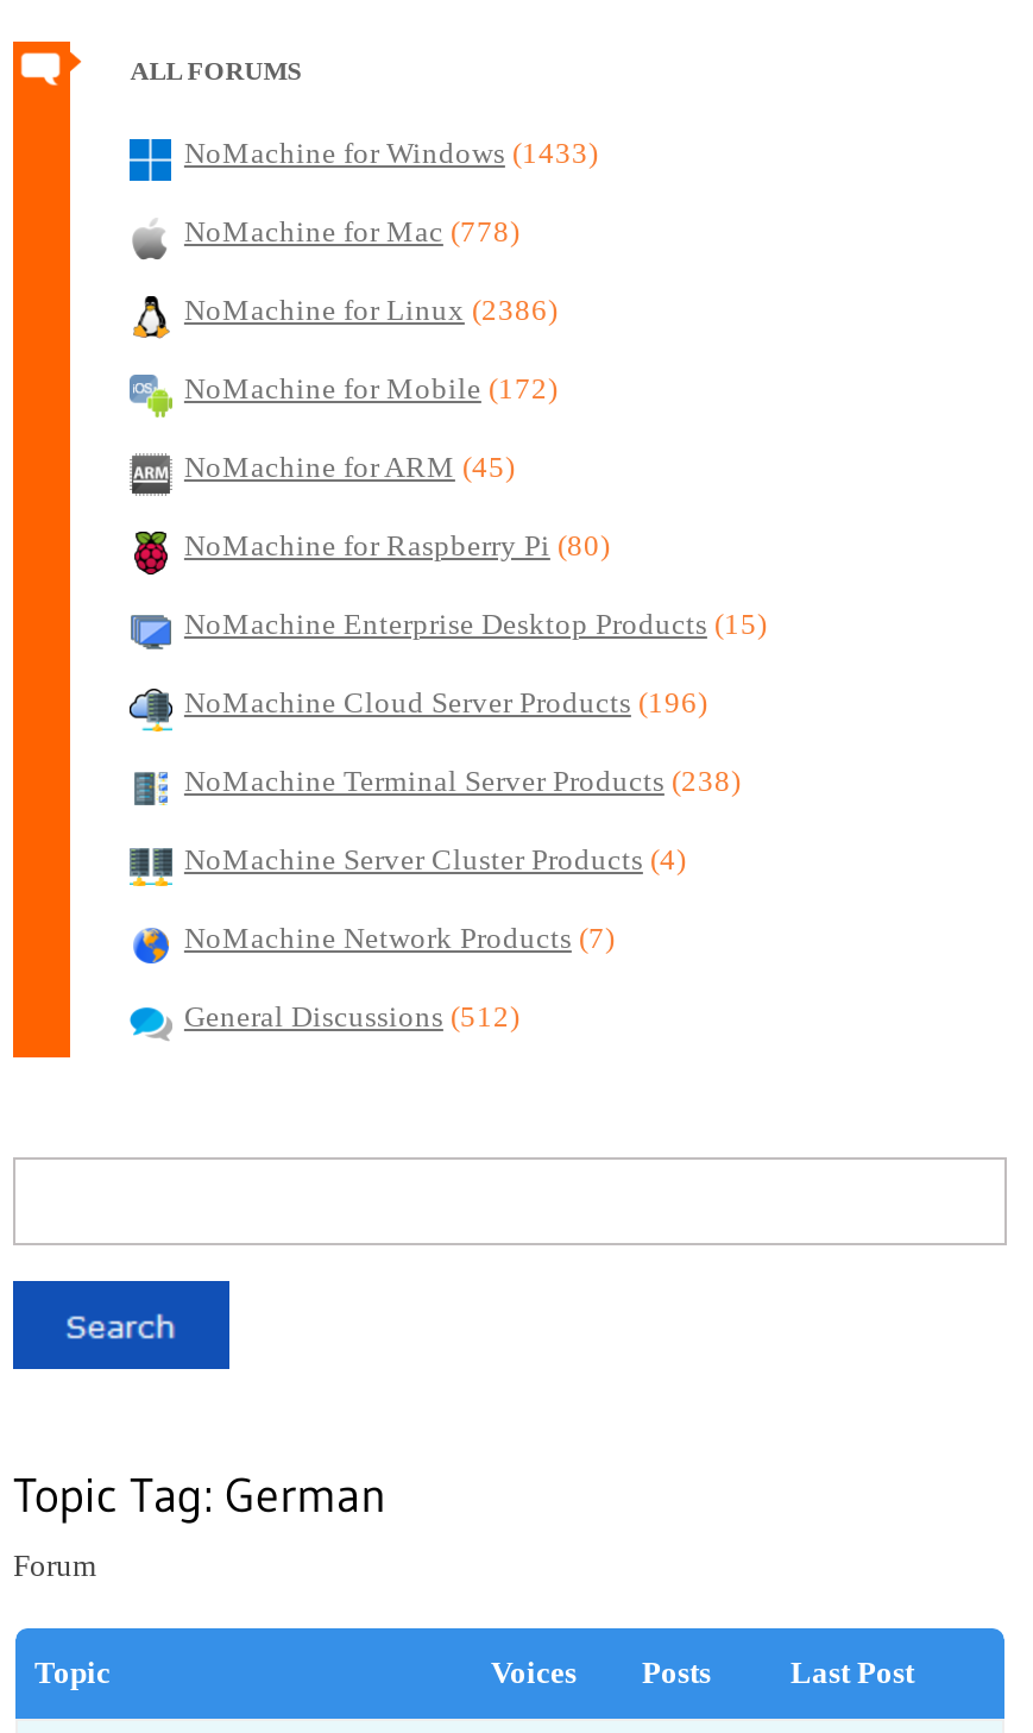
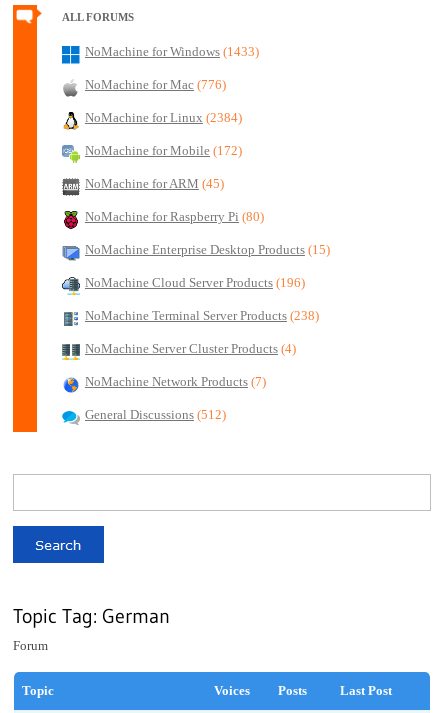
- NoMachine for Mac (778)
+ NoMachine for Mac (776)

- NoMachine for Linux (2386)
+ NoMachine for Linux (2384)
